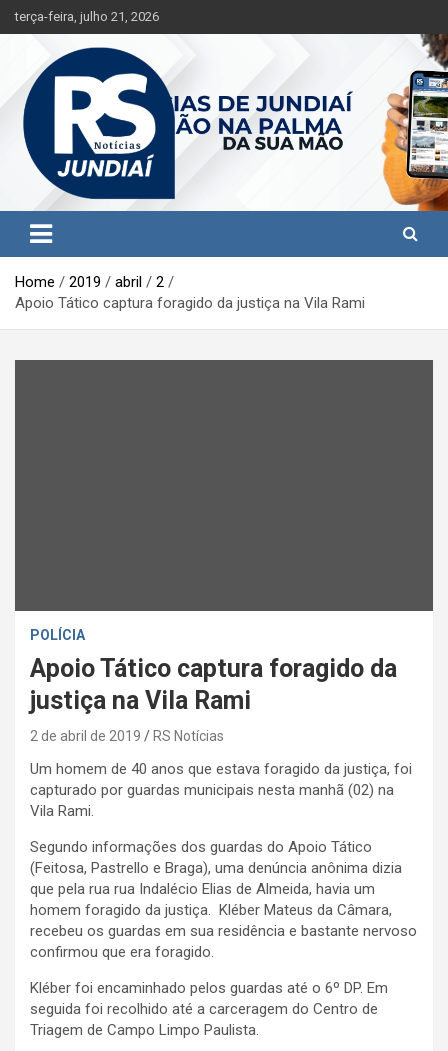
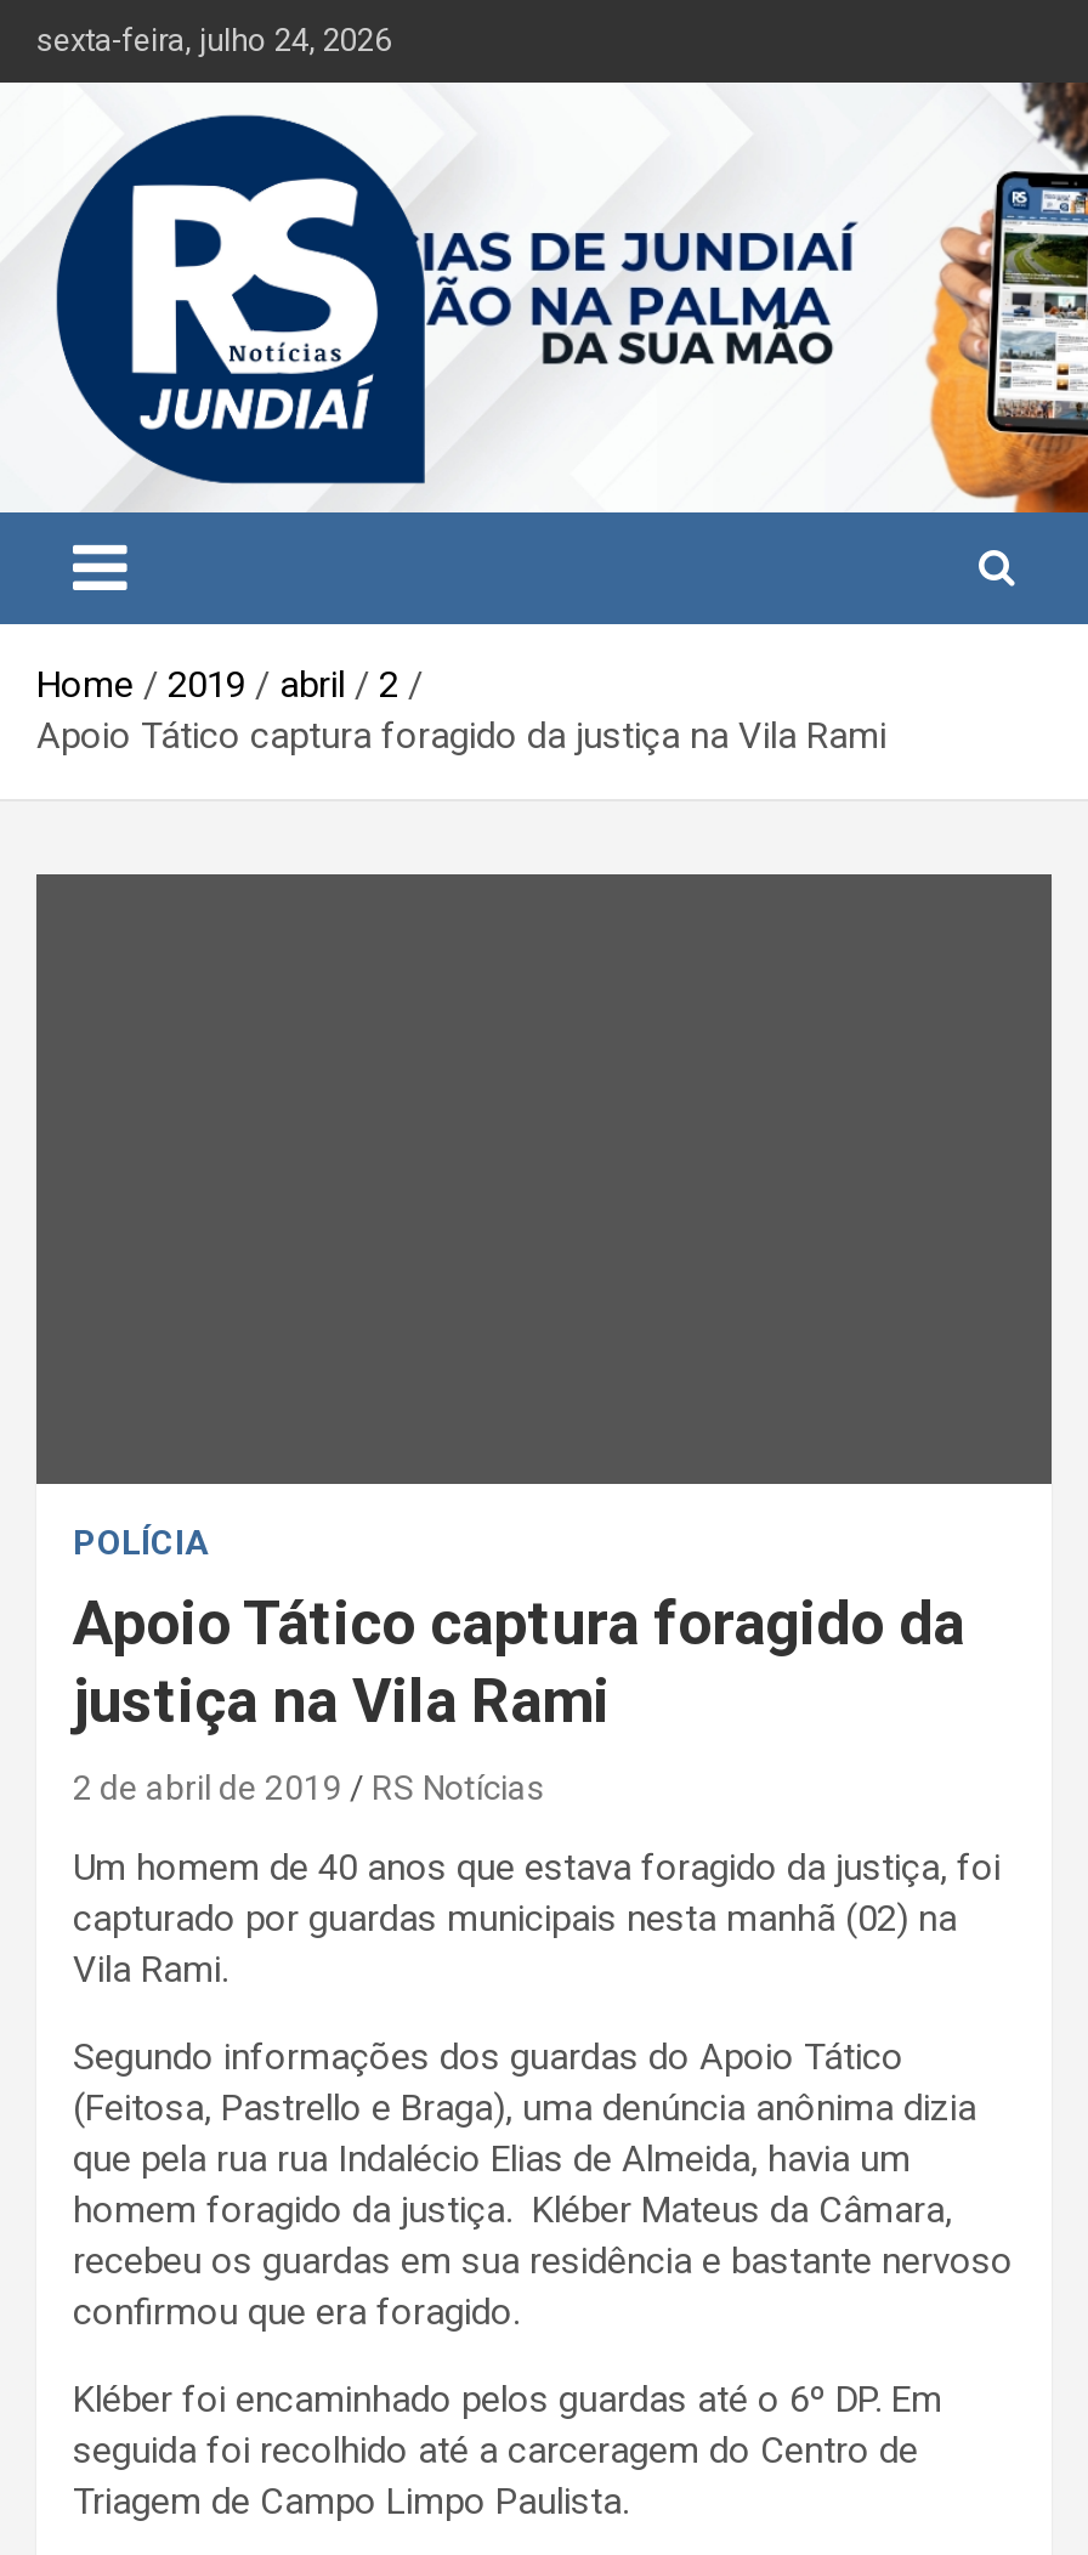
- terça-feira, julho 21, 2026
+ sexta-feira, julho 24, 2026
